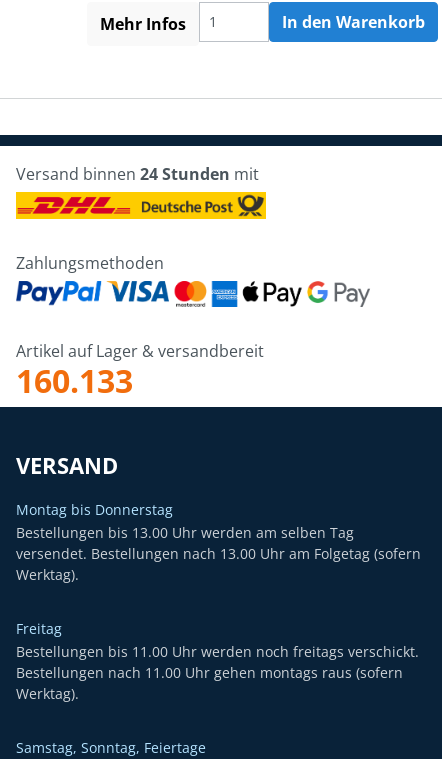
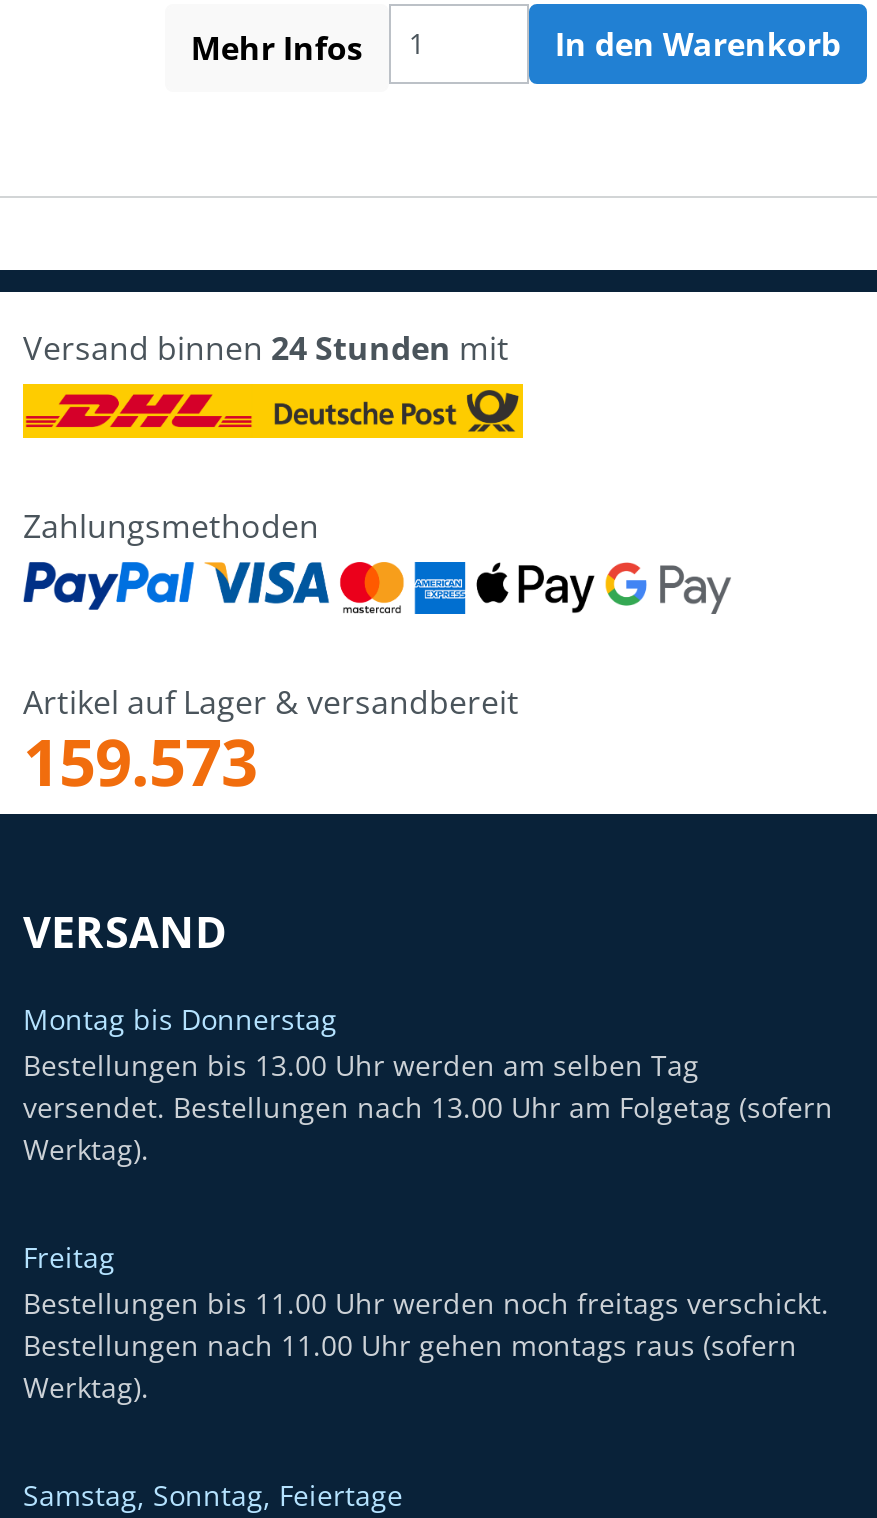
- 160.133
+ 159.573
